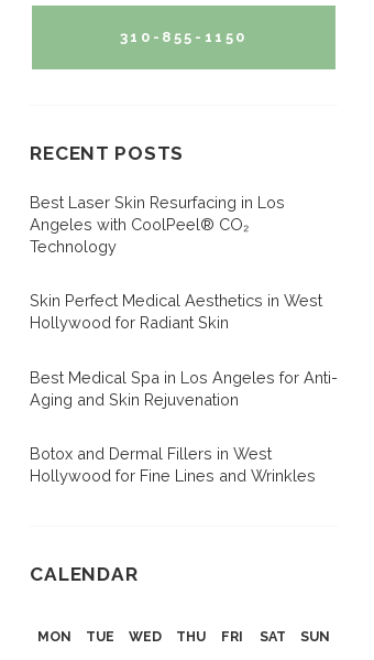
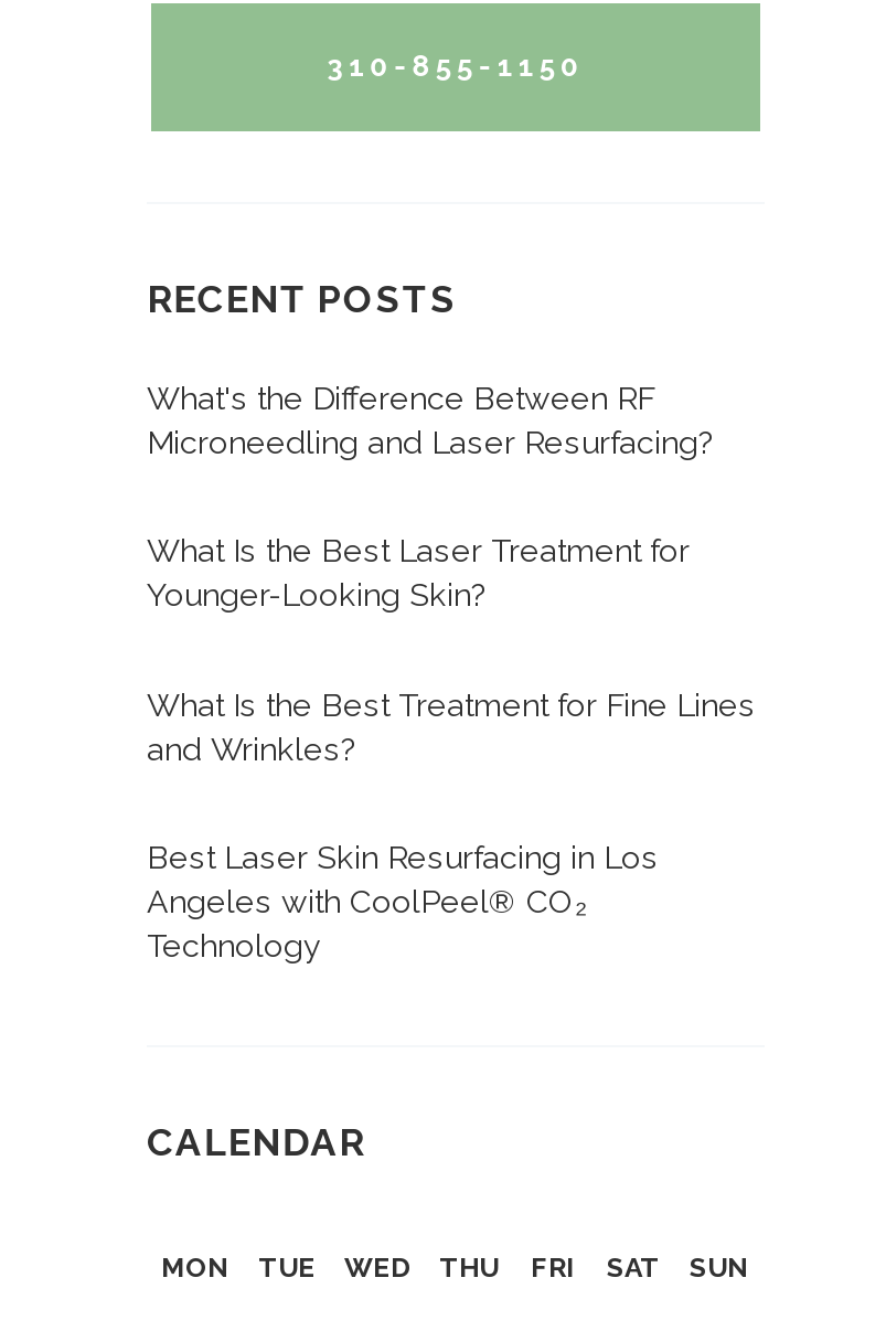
+ What's the Difference Between RF
+ Microneedling and Laser Resurfacing?
+ What Is the Best Laser Treatment for
+ Younger-Looking Skin?
+ What Is the Best Treatment for Fine Lines
+ and Wrinkles?

moved down: Best Laser Skin Resurfacing in Los | Angeles with CoolPeel® CO₂ | Technology

- Skin Perfect Medical Aesthetics in West
- Hollywood for Radiant Skin
- Best Medical Spa in Los Angeles for Anti-
- Aging and Skin Rejuvenation
- Botox and Dermal Fillers in West
- Hollywood for Fine Lines and Wrinkles
